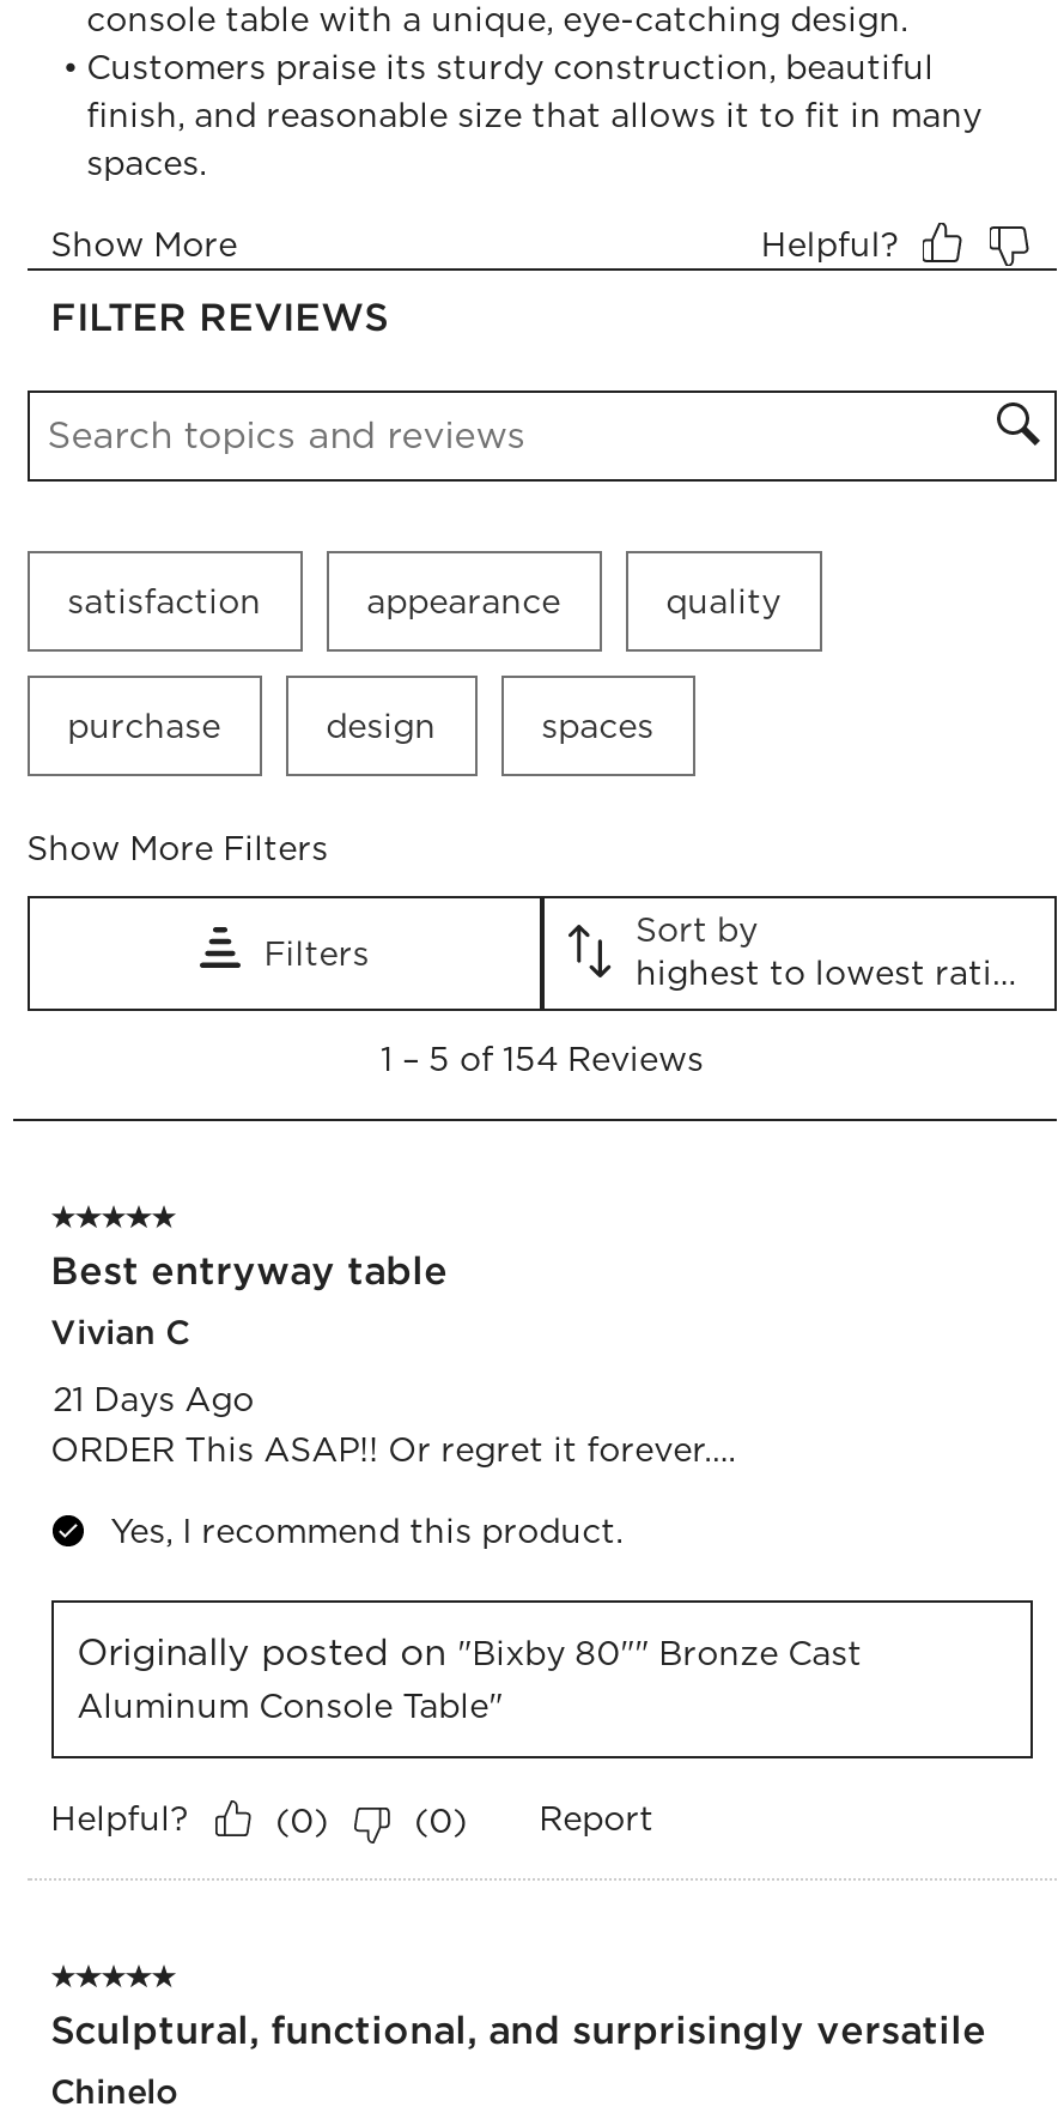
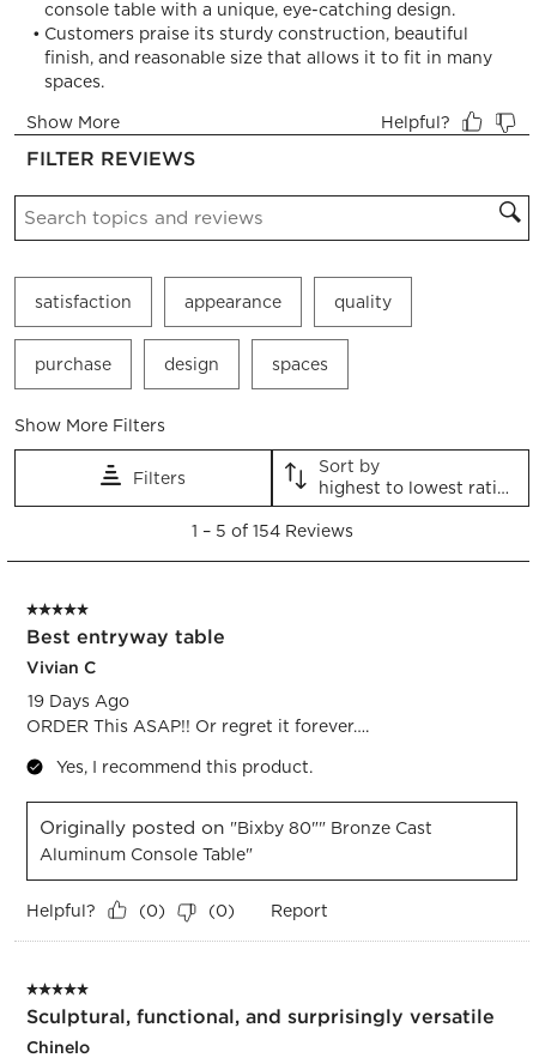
- 21 Days Ago
+ 19 Days Ago
